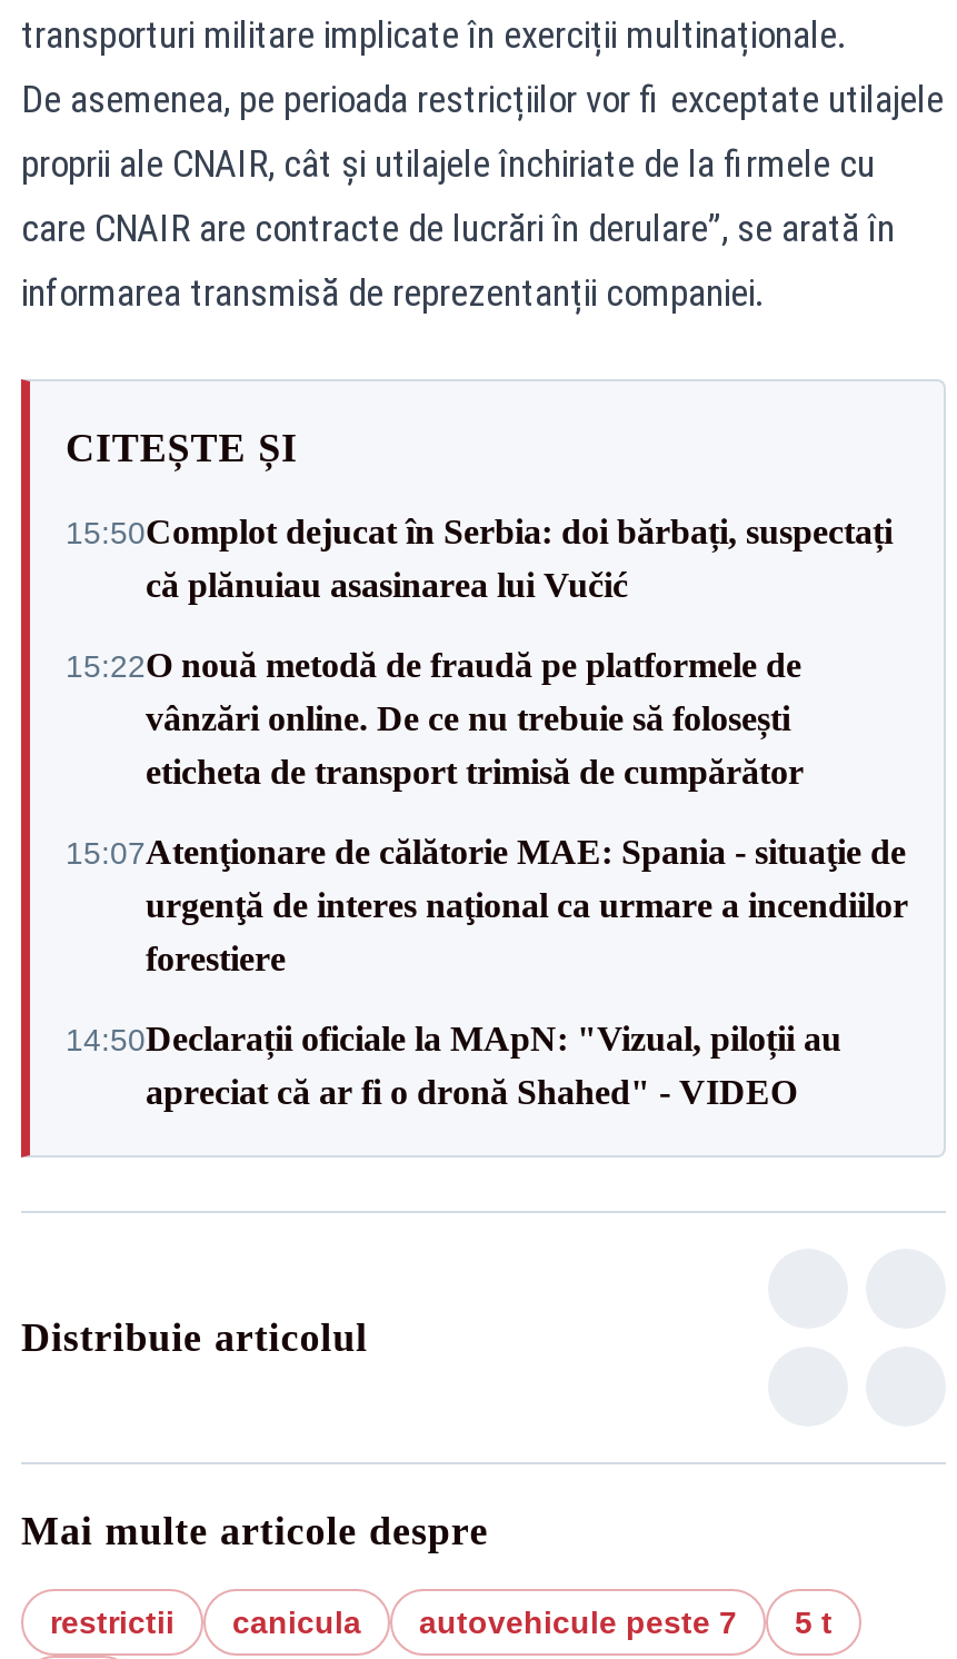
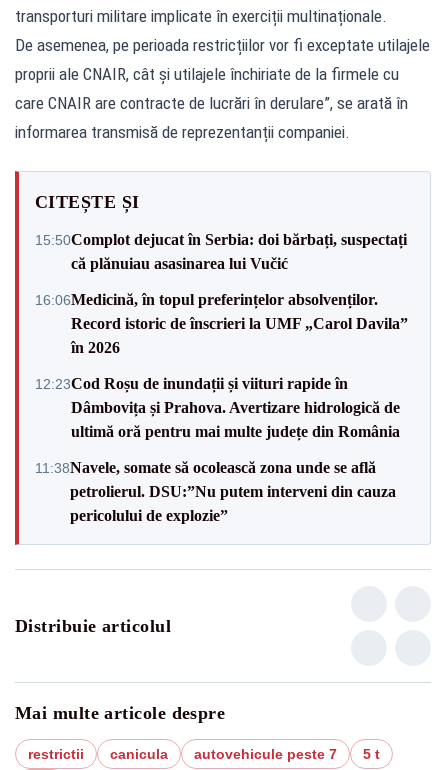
- 15:22O nouă metodă de fraudă pe platformele de
- vânzări online. De ce nu trebuie să folosești
- eticheta de transport trimisă de cumpărător
+ 16:06Medicină, în topul preferințelor absolvenților.
+ Record istoric de înscrieri la UMF „Carol Davila”
+ în 2026

- 15:07Atenţionare de călătorie MAE: Spania - situaţie de
- urgenţă de interes naţional ca urmare a incendiilor
- forestiere
+ 12:23Cod Roșu de inundații și viituri rapide în
+ Dâmbovița și Prahova. Avertizare hidrologică de
+ ultimă oră pentru mai multe județe din România

- 14:50Declarații oficiale la MApN: "Vizual, piloții au
- apreciat că ar fi o dronă Shahed" - VIDEO
+ 11:38Navele, somate să ocolească zona unde se află
+ petrolierul. DSU:”Nu putem interveni din cauza
+ pericolului de explozie”
